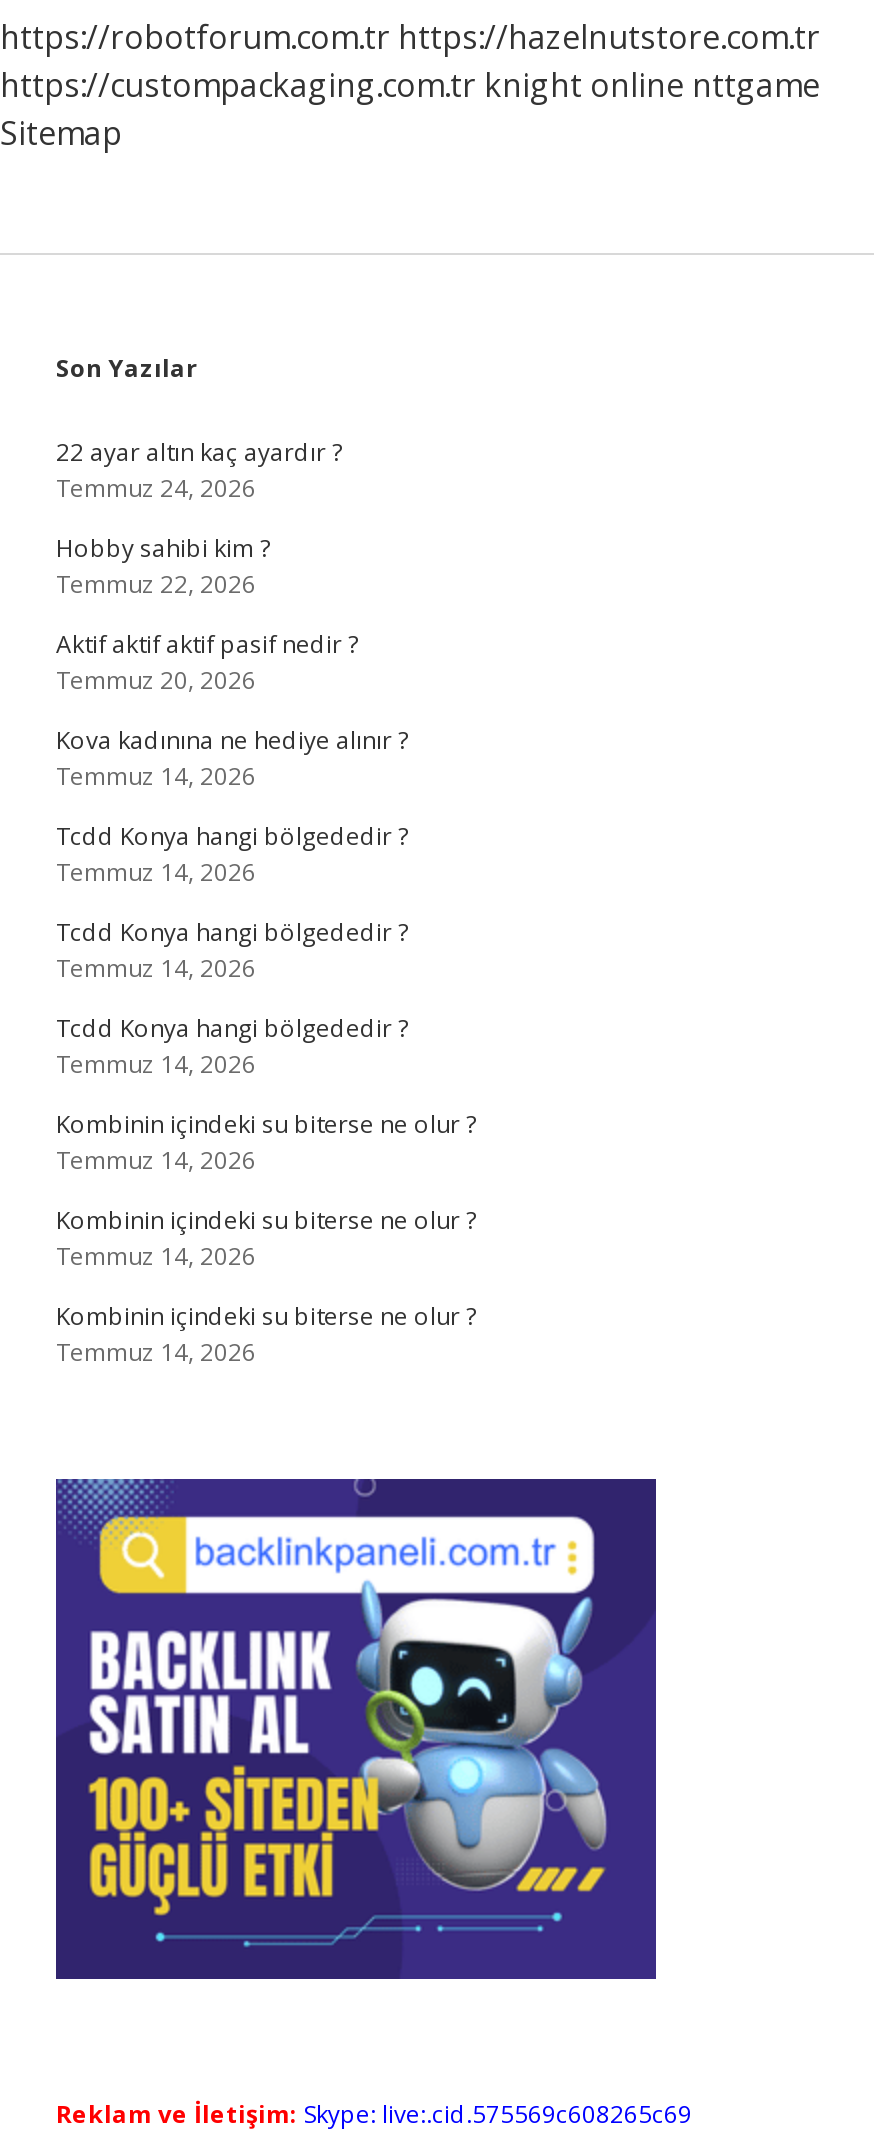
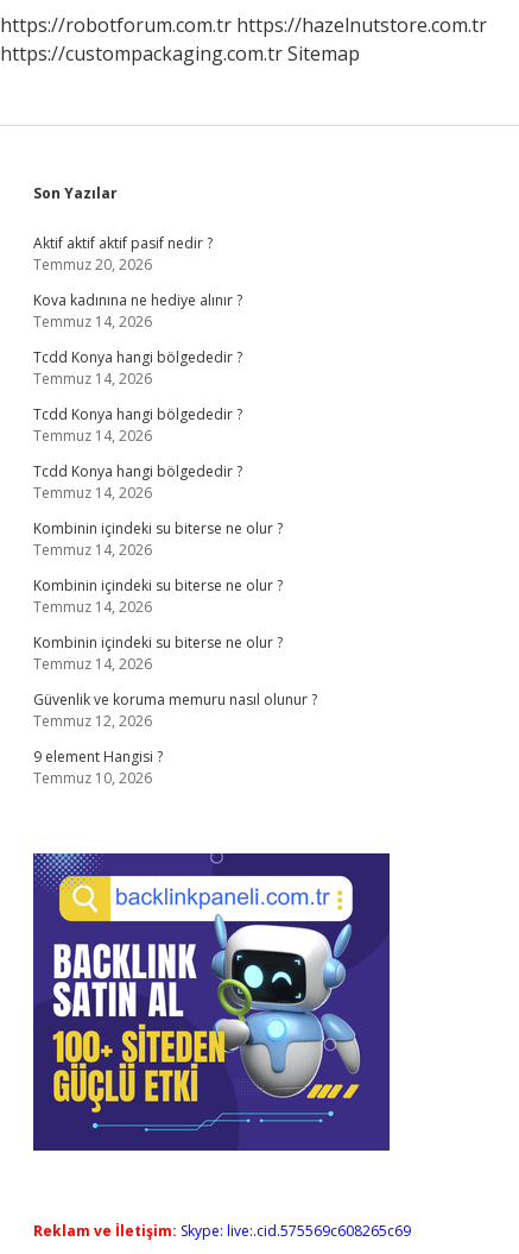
- https://custompackaging.com.tr knight online nttgame
- Sitemap
+ https://custompackaging.com.tr Sitemap

- 22 ayar altın kaç ayardır ?
- Temmuz 24, 2026
- Hobby sahibi kim ?
- Temmuz 22, 2026

moved up: Aktif aktif aktif pasif nedir ? | Temmuz 20, 2026 | Kova kadınına ne hediye alınır ? | ... | Kombinin içindeki su biterse ne olur ? | Temmuz 14, 2026

+ Güvenlik ve koruma memuru nasıl olunur ?
+ Temmuz 12, 2026
+ 9 element Hangisi ?
+ Temmuz 10, 2026
